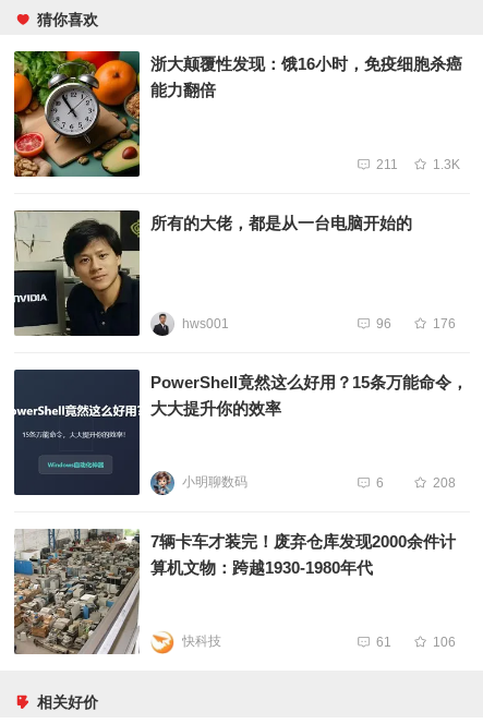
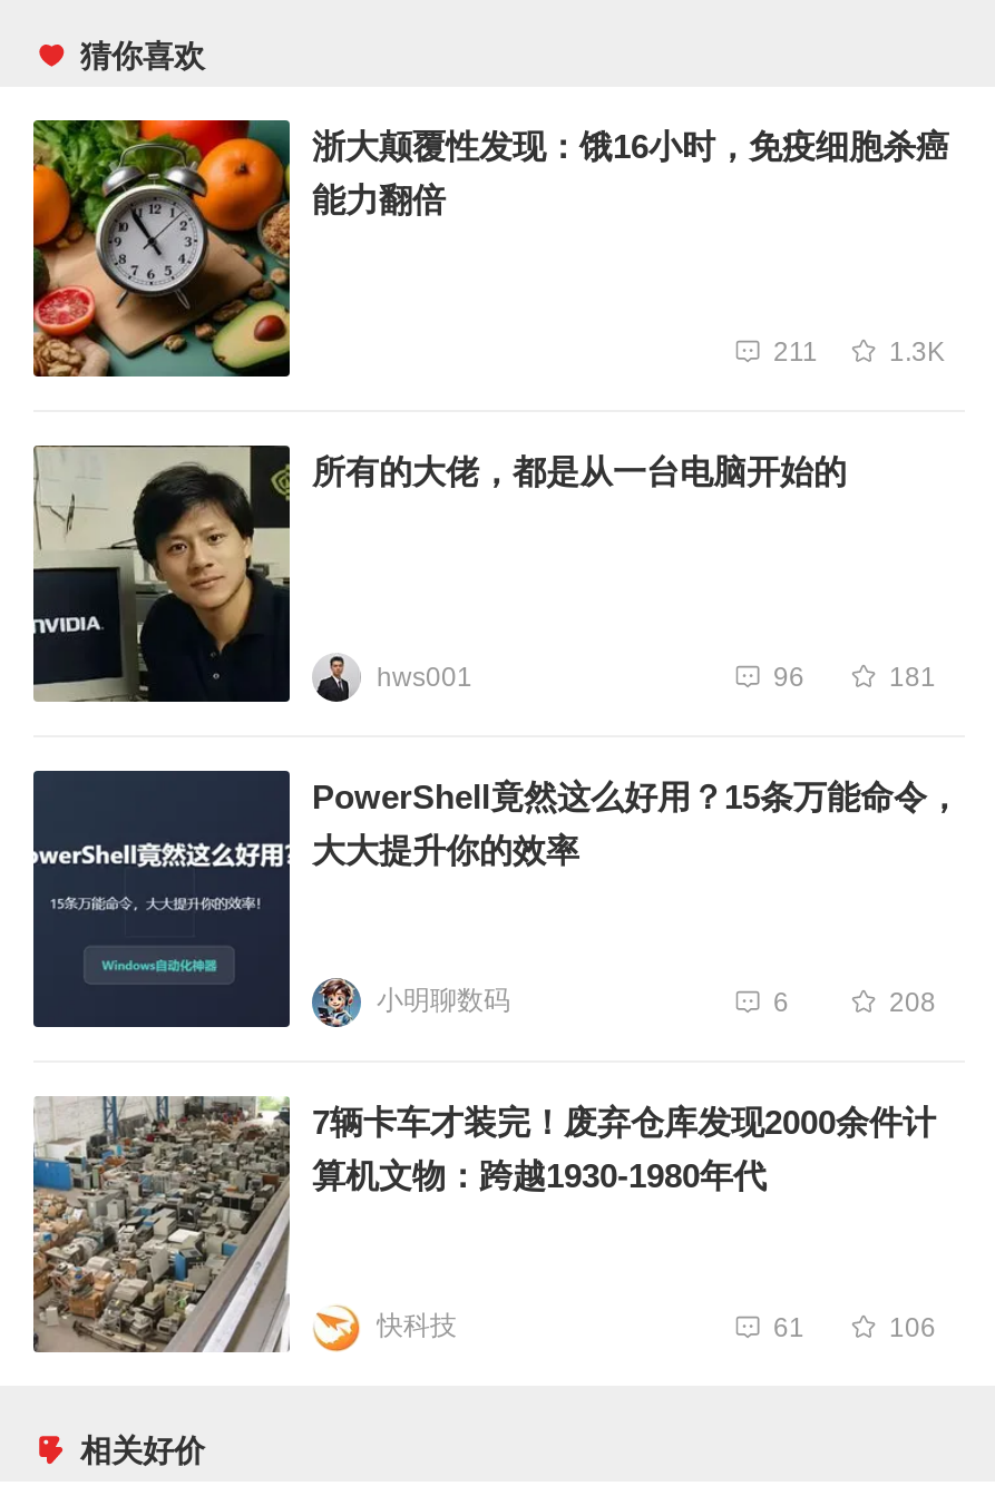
- 176
+ 181
